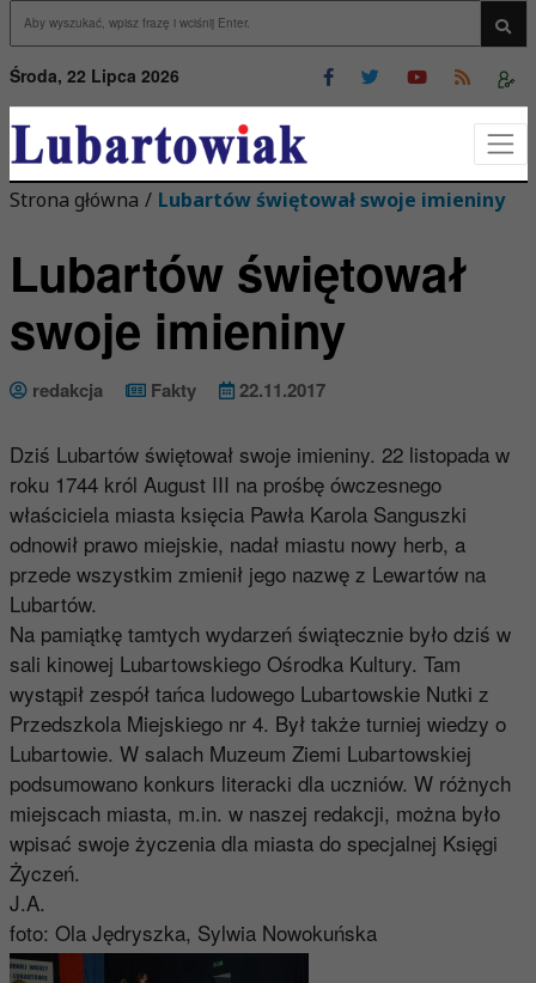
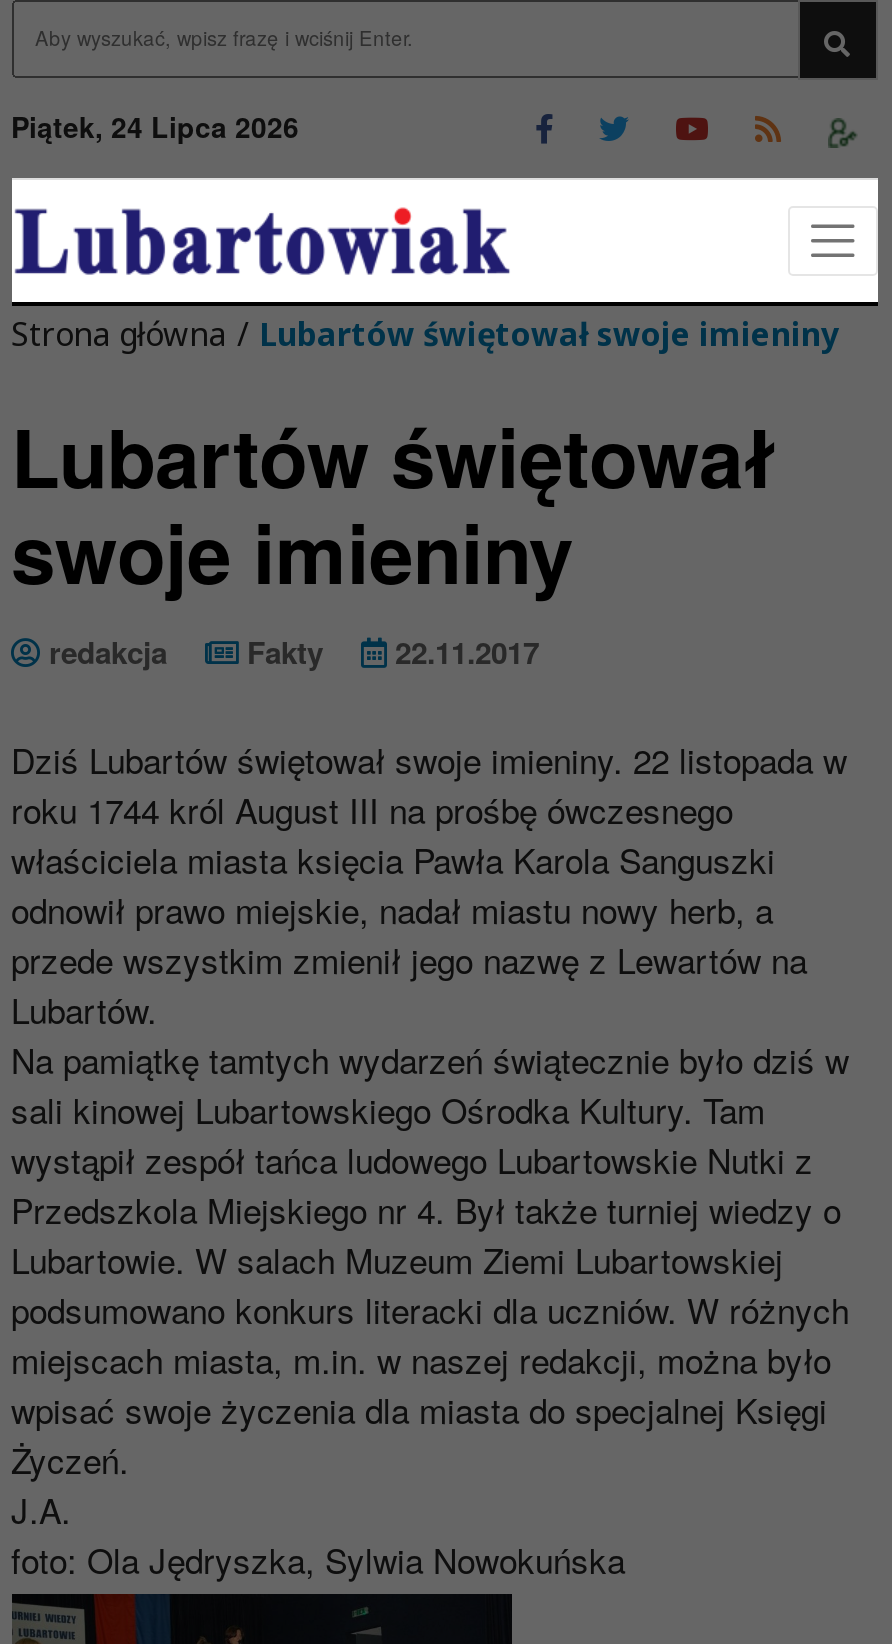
- Środa, 22 Lipca 2026
+ Piątek, 24 Lipca 2026
